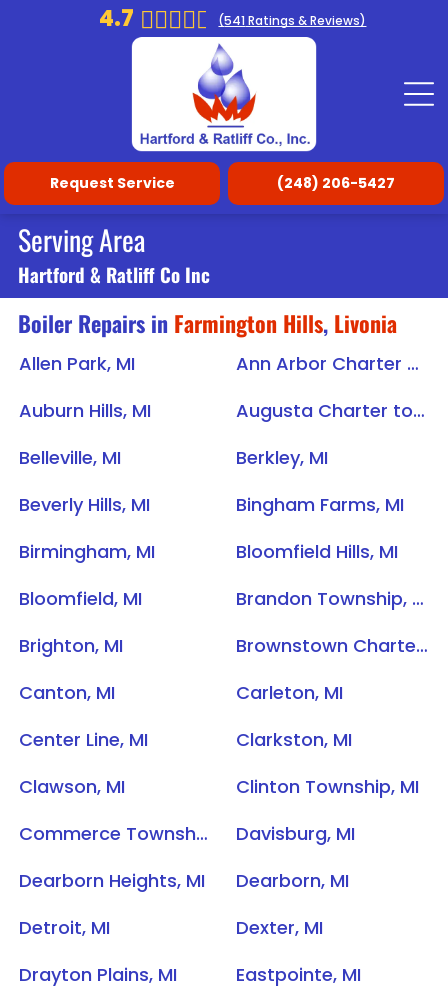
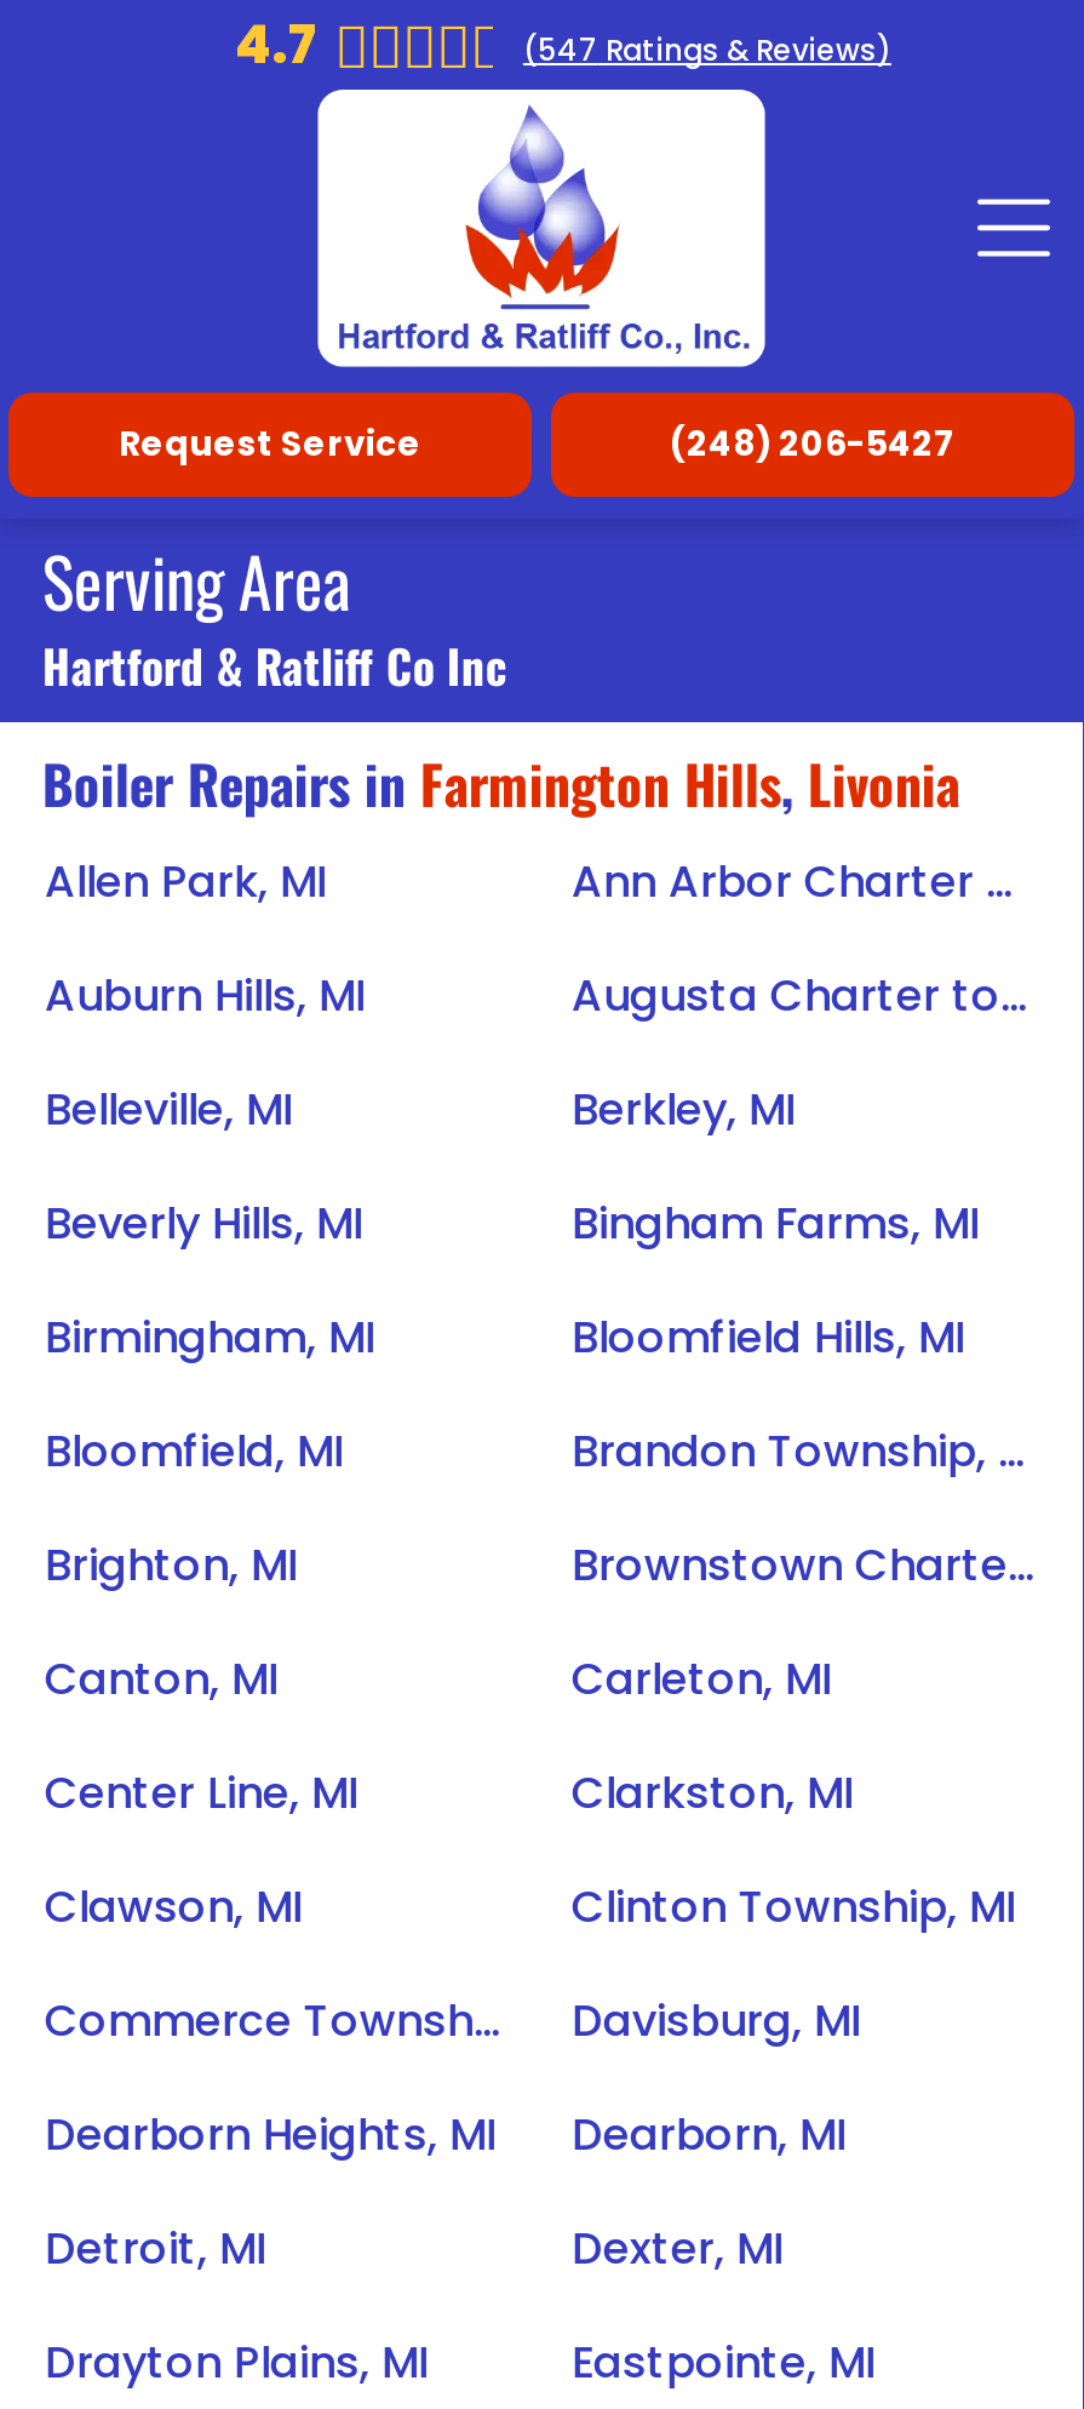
- (541 Ratings & Reviews)
+ (547 Ratings & Reviews)
